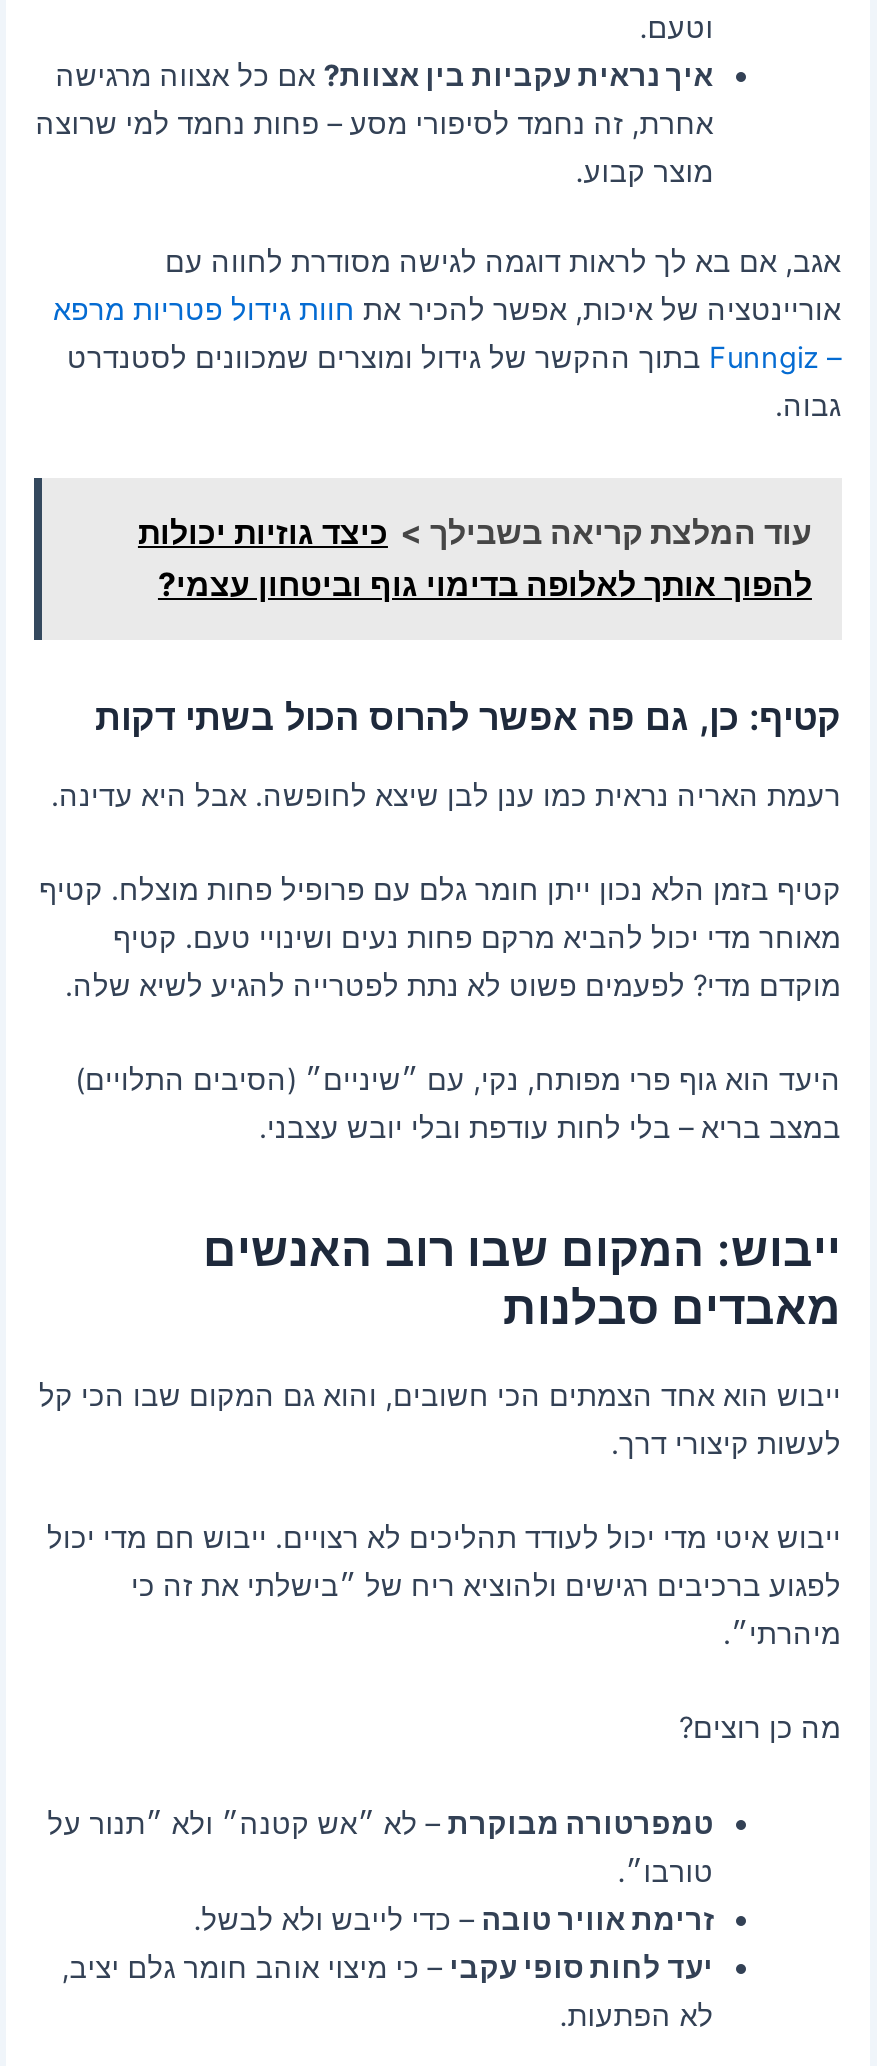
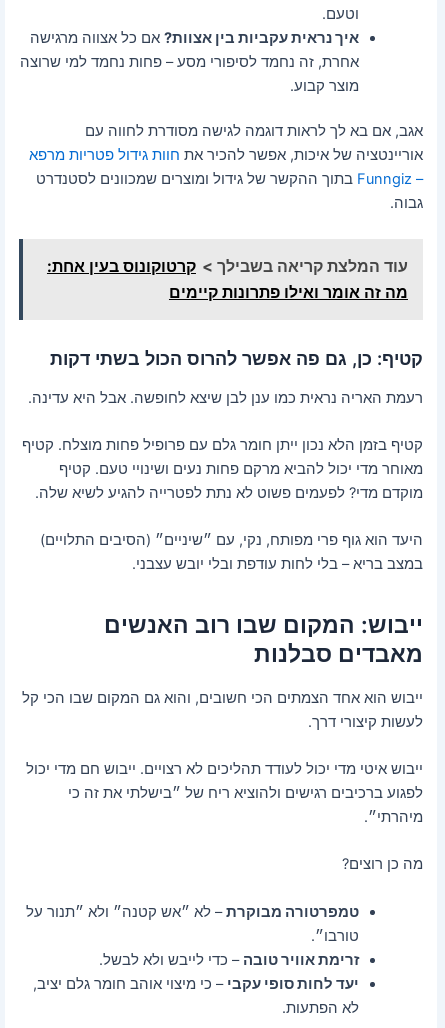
- עוד המלצת קריאה בשבילך > כיצד גוזיות יכולות
- להפוך אותך לאלופה בדימוי גוף וביטחון עצמי?
+ עוד המלצת קריאה בשבילך > קרטוקונוס בעין אחת:
+ מה זה אומר ואילו פתרונות קיימים
